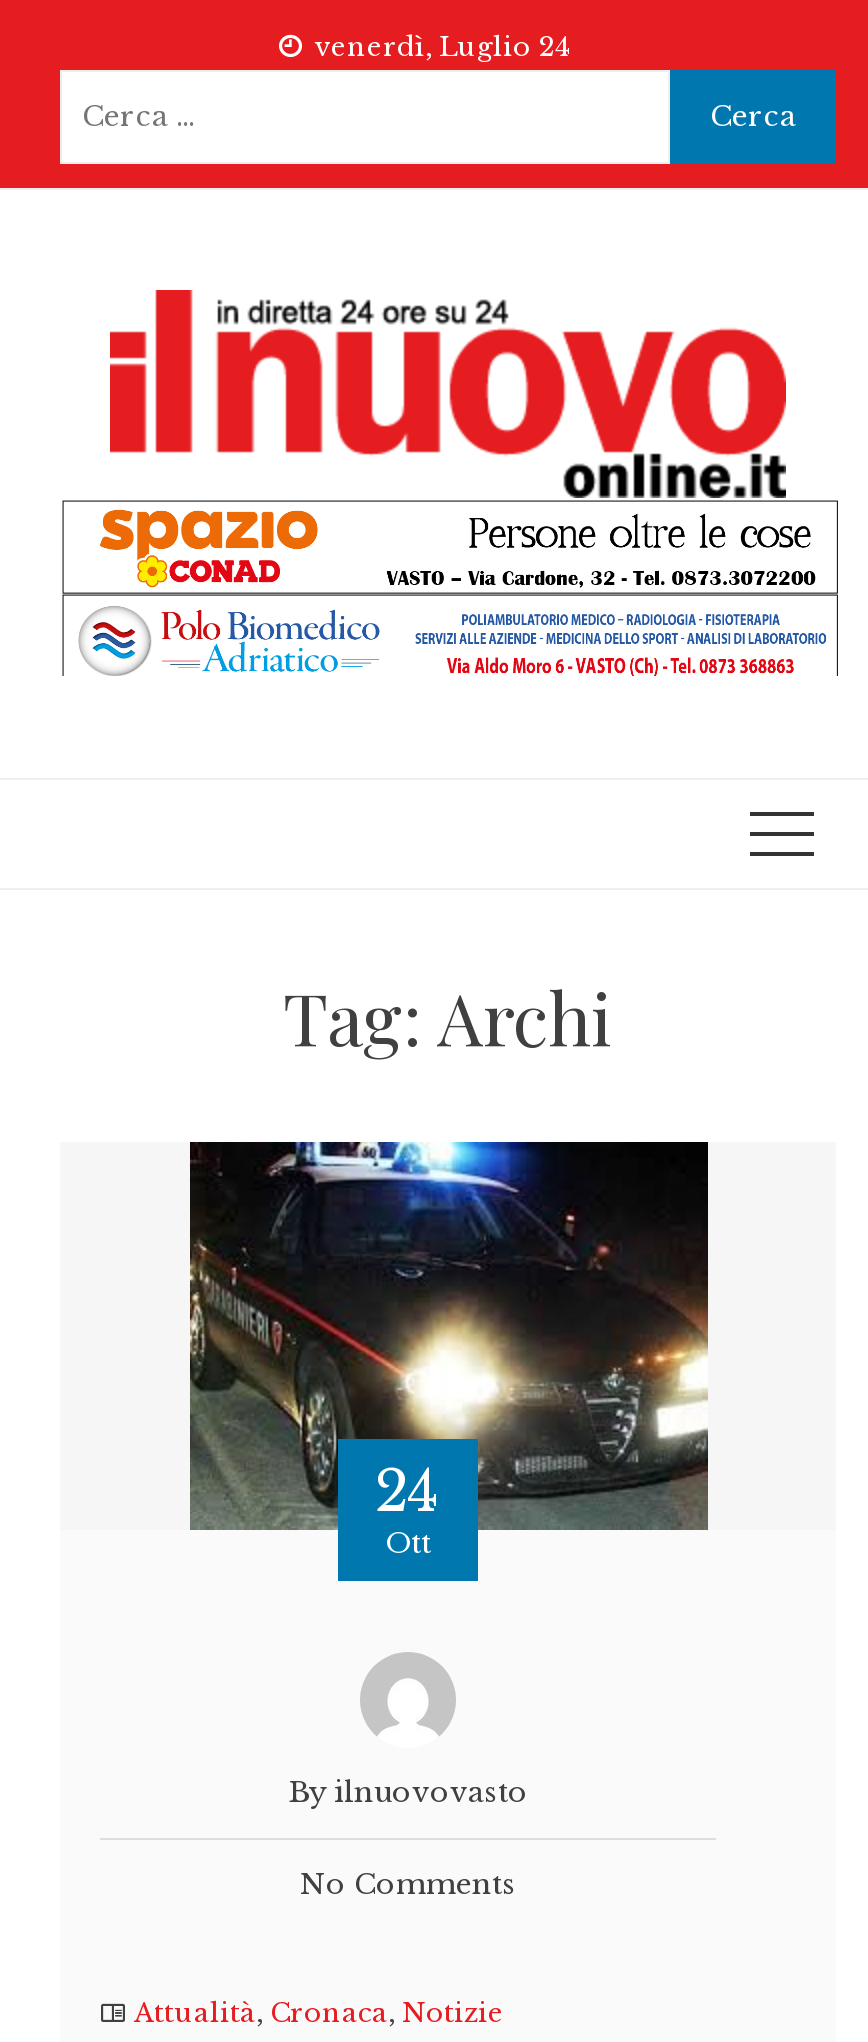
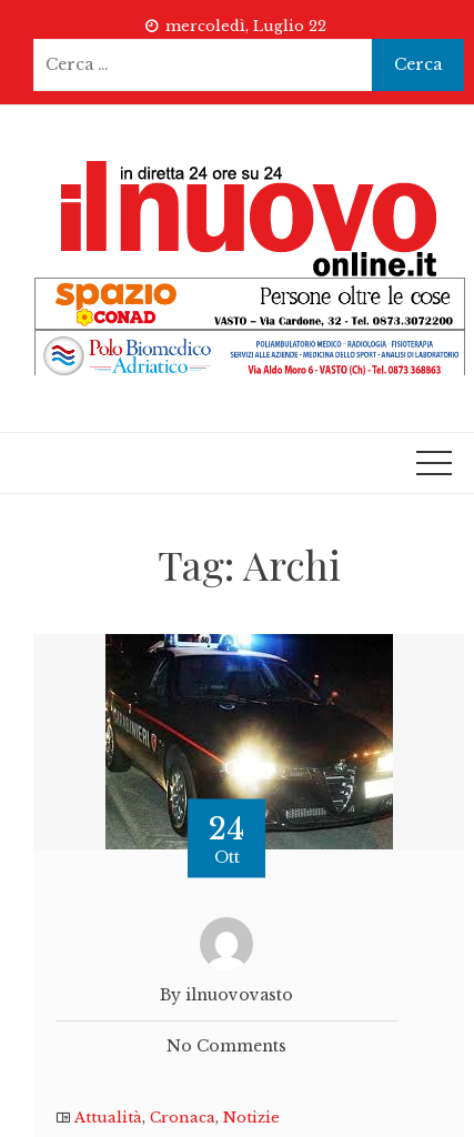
- venerdì, Luglio 24
+ mercoledì, Luglio 22
